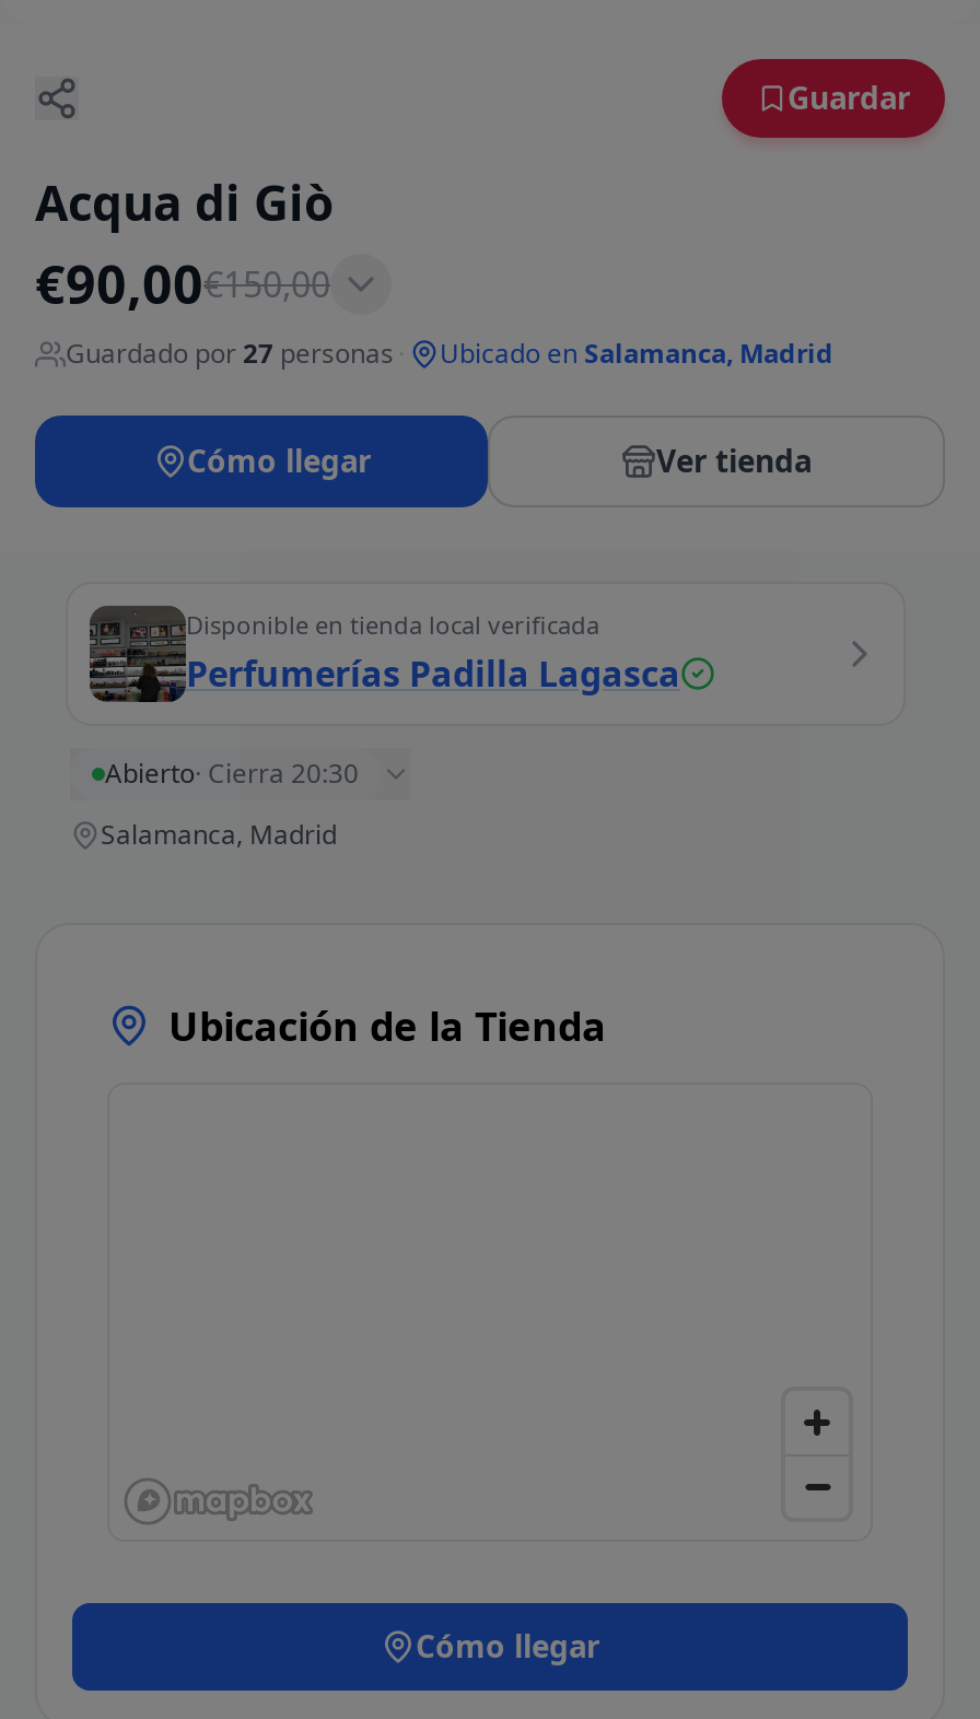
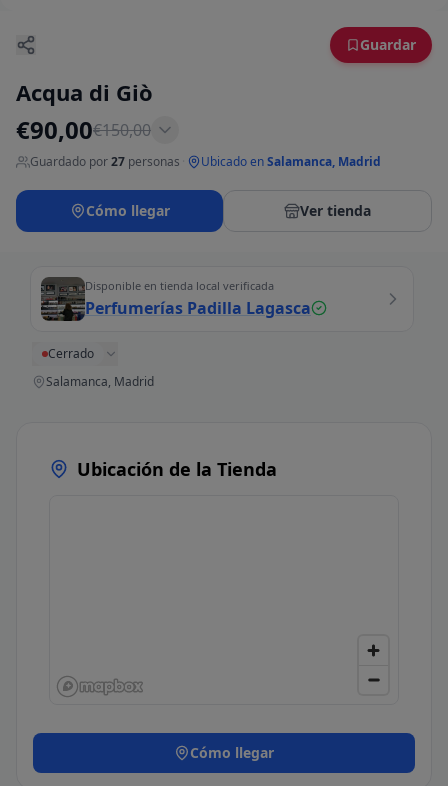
- Abierto · Cierra 20:30
+ Cerrado
